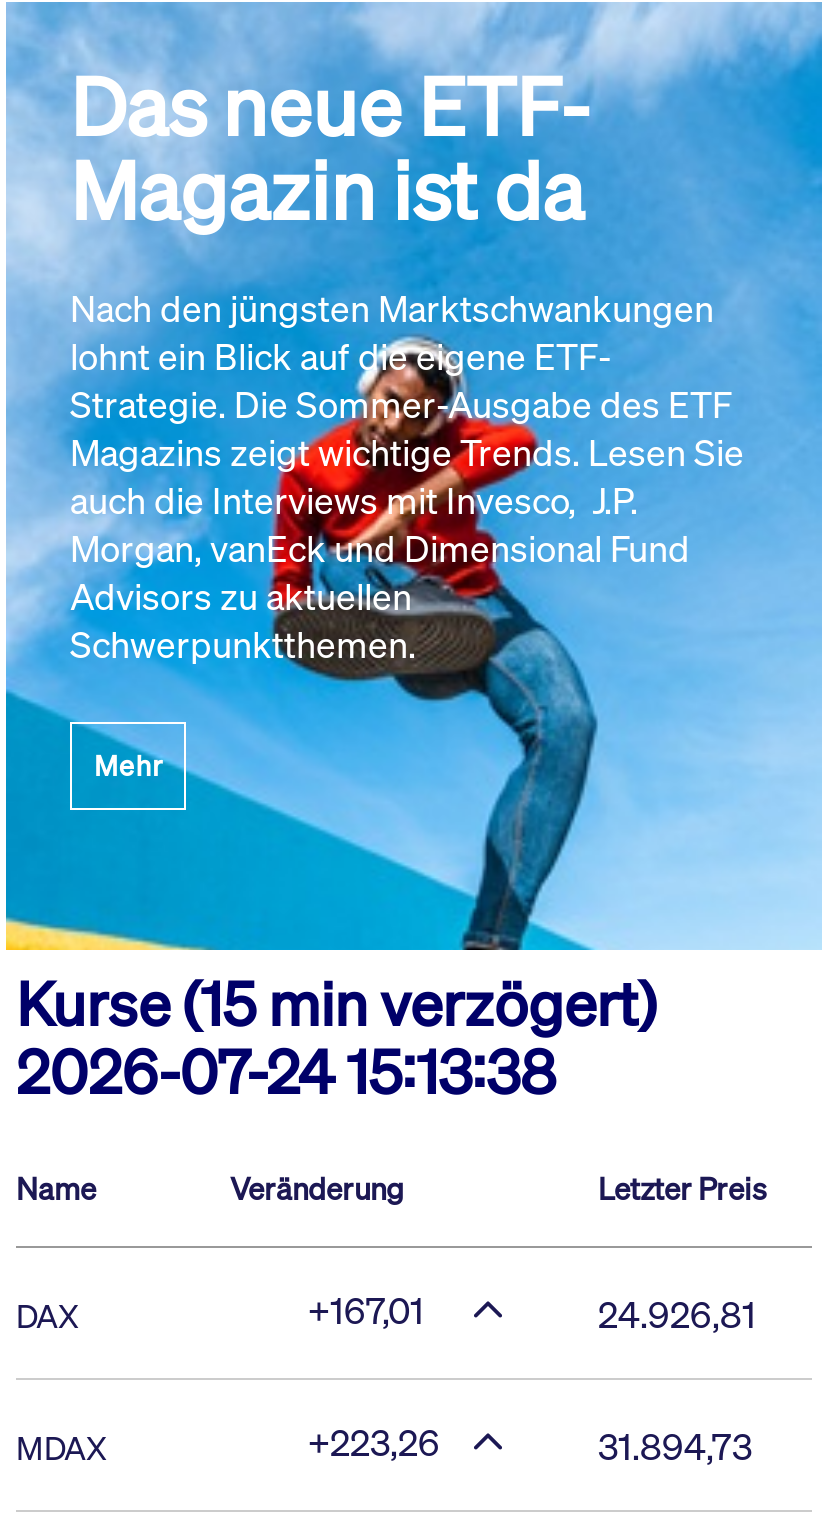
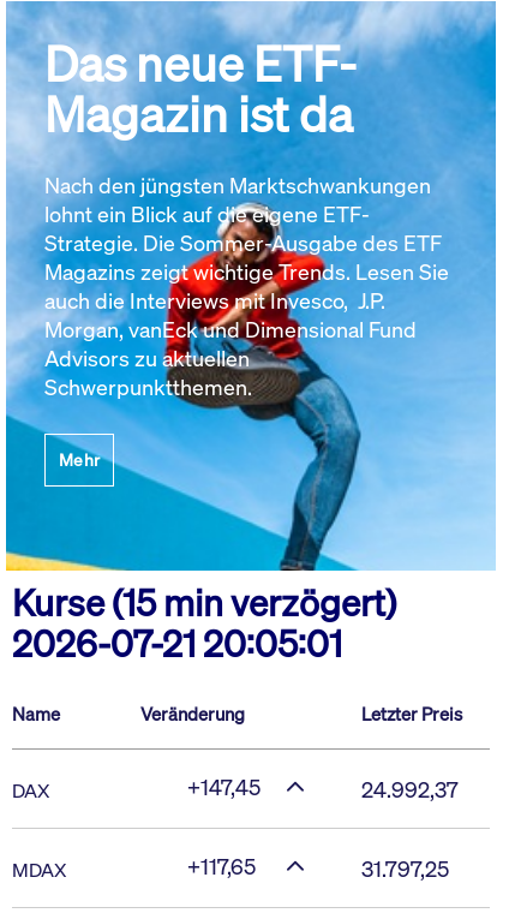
- 2026-07-24 15:13:38
+ 2026-07-21 20:05:01

- +167,01
+ +147,45

- 24.926,81
+ 24.992,37

- +223,26
+ +117,65

- 31.894,73
+ 31.797,25
